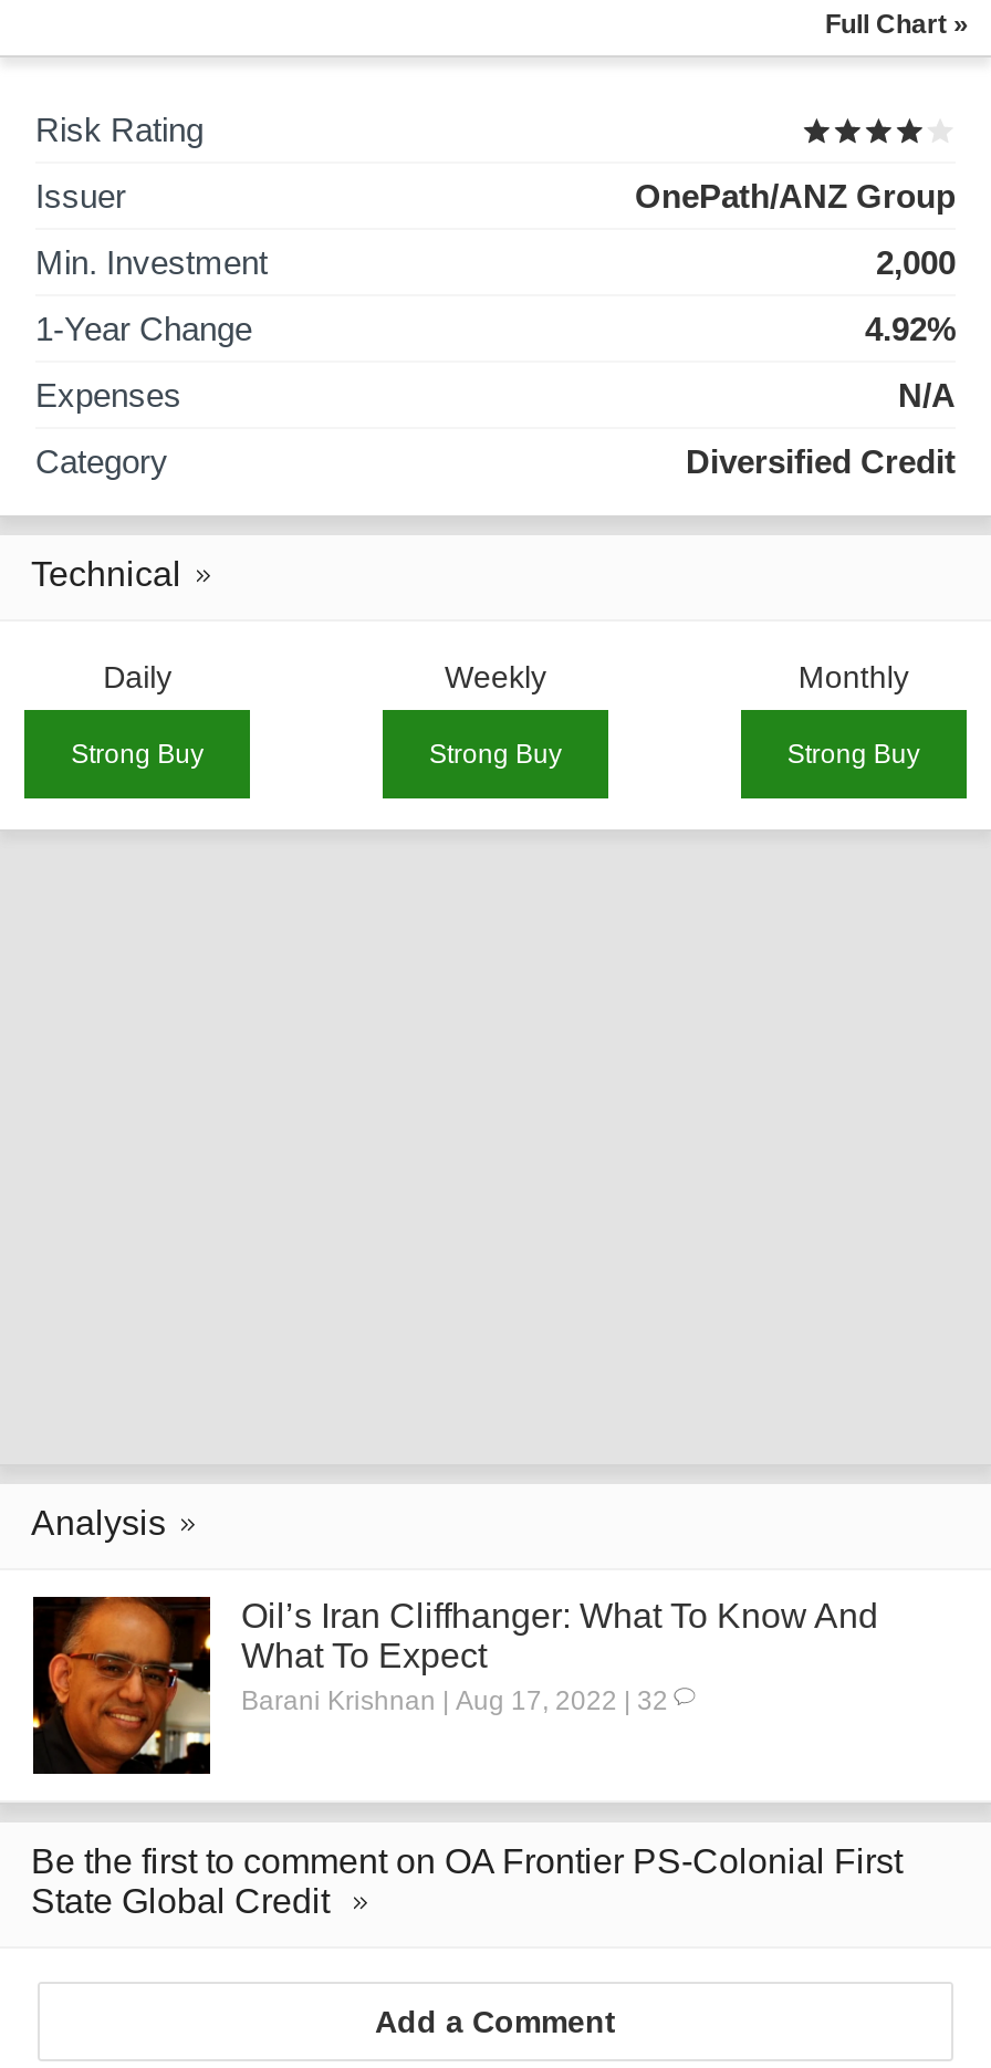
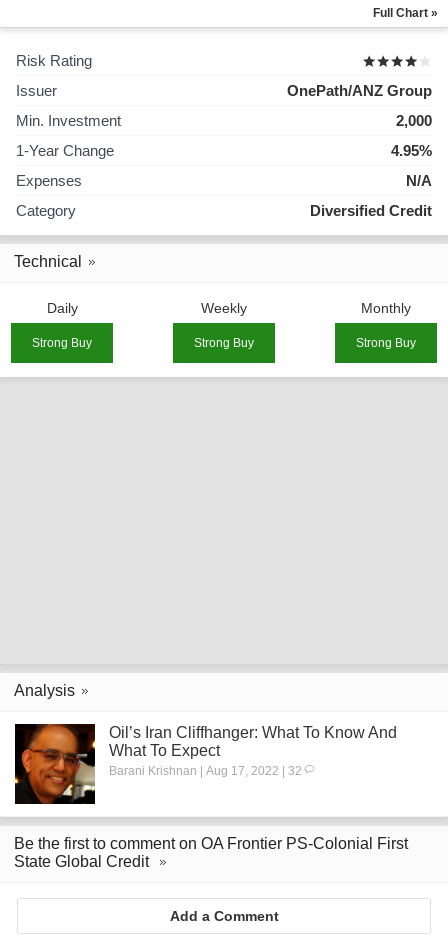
- 4.92%
+ 4.95%
